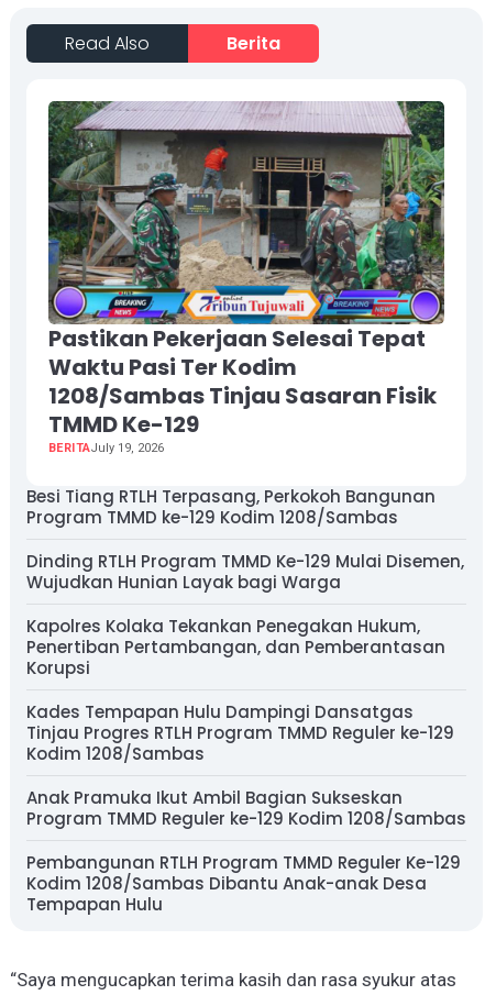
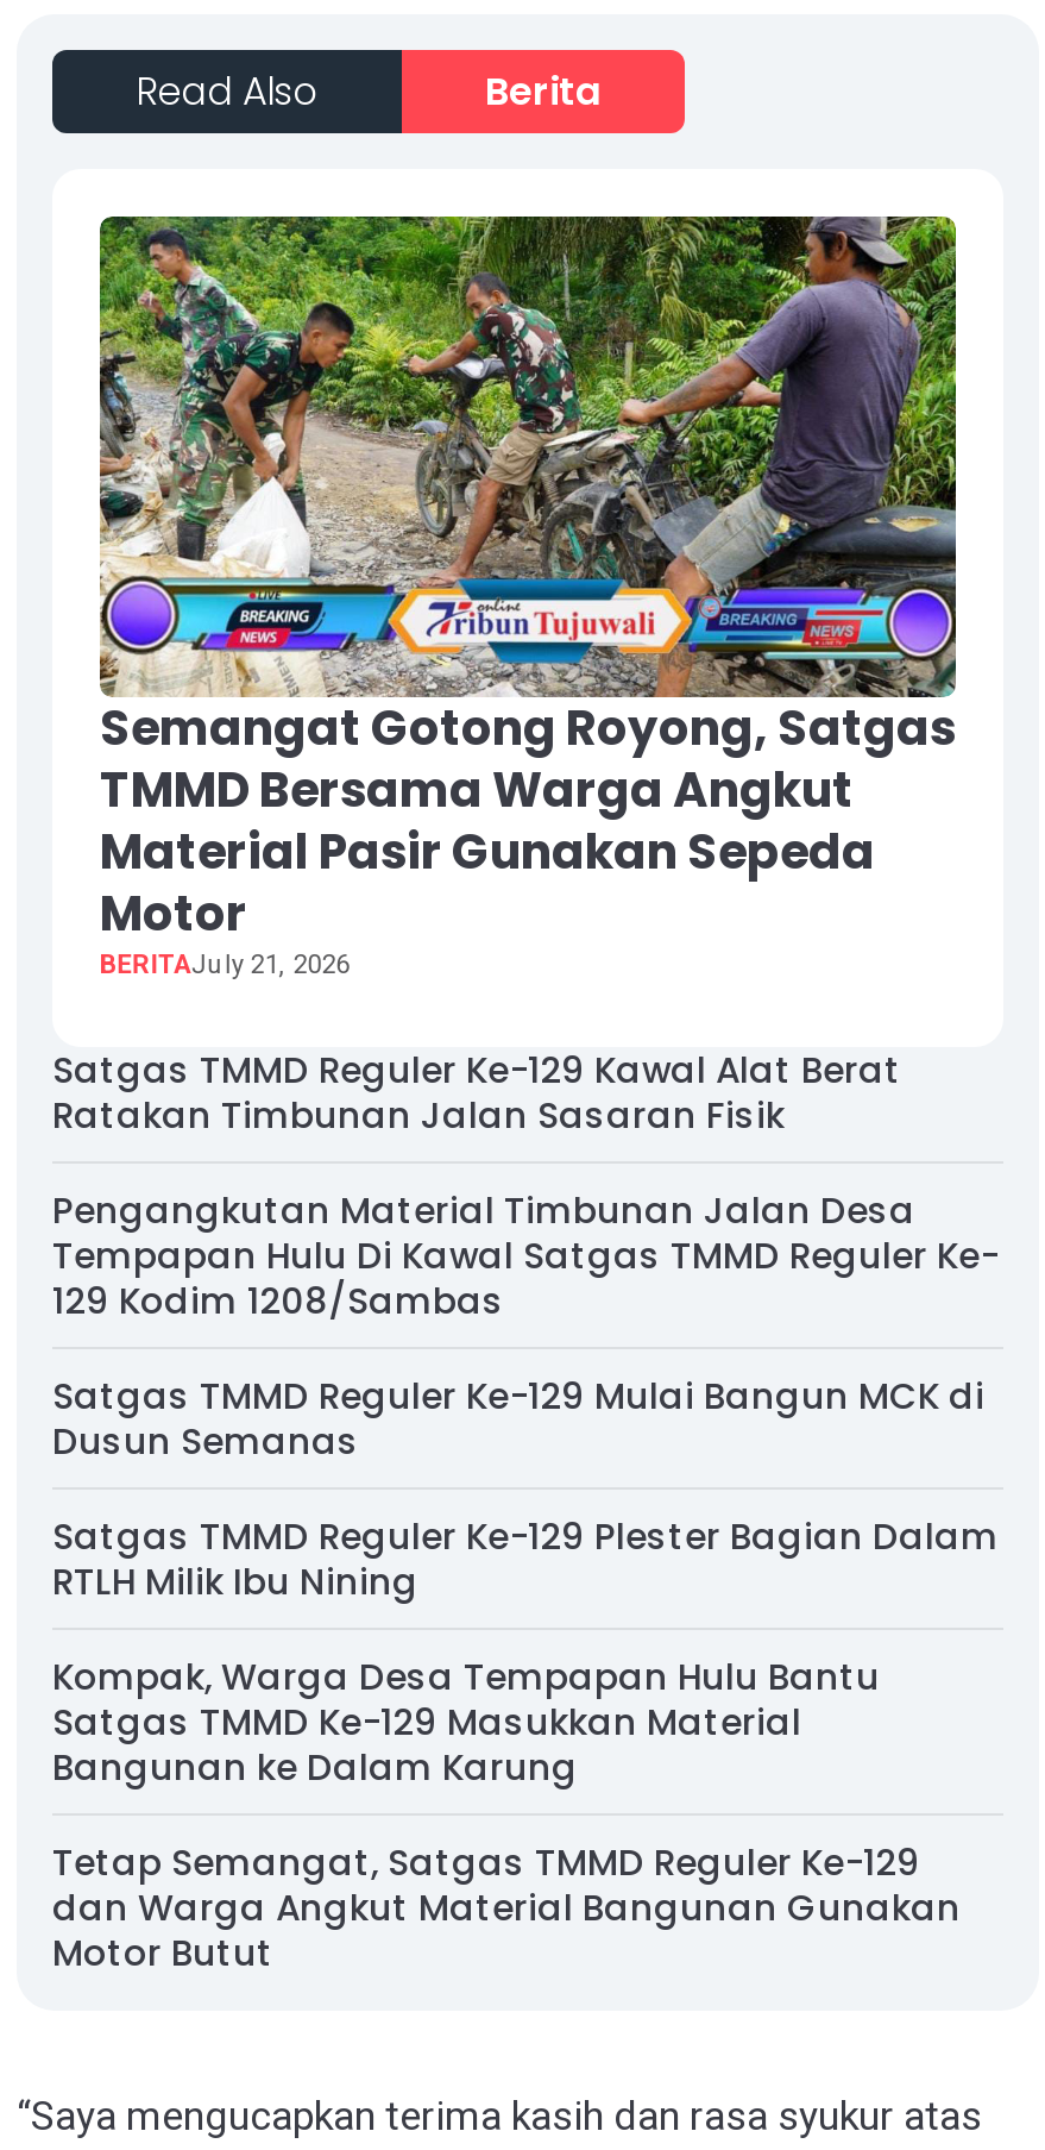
- [image]
- Pastikan Pekerjaan Selesai Tepat
- Waktu Pasi Ter Kodim
- 1208/Sambas Tinjau Sasaran Fisik
- TMMD Ke-129
- BERITAJuly 19, 2026
+ [image]
+ Semangat Gotong Royong, Satgas
+ TMMD Bersama Warga Angkut
+ Material Pasir Gunakan Sepeda
+ Motor
+ BERITAJuly 21, 2026

- Besi Tiang RTLH Terpasang, Perkokoh Bangunan
- Program TMMD ke-129 Kodim 1208/Sambas
+ Satgas TMMD Reguler Ke-129 Kawal Alat Berat
+ Ratakan Timbunan Jalan Sasaran Fisik

- Dinding RTLH Program TMMD Ke-129 Mulai Disemen,
- Wujudkan Hunian Layak bagi Warga
+ Pengangkutan Material Timbunan Jalan Desa
+ Tempapan Hulu Di Kawal Satgas TMMD Reguler Ke-
+ 129 Kodim 1208/Sambas

- Kapolres Kolaka Tekankan Penegakan Hukum,
- Penertiban Pertambangan, dan Pemberantasan
- Korupsi
+ Satgas TMMD Reguler Ke-129 Mulai Bangun MCK di
+ Dusun Semanas

- Kades Tempapan Hulu Dampingi Dansatgas
- Tinjau Progres RTLH Program TMMD Reguler ke-129
- Kodim 1208/Sambas
+ Satgas TMMD Reguler Ke-129 Plester Bagian Dalam
+ RTLH Milik Ibu Nining

- Anak Pramuka Ikut Ambil Bagian Sukseskan
- Program TMMD Reguler ke-129 Kodim 1208/Sambas
+ Kompak, Warga Desa Tempapan Hulu Bantu
+ Satgas TMMD Ke-129 Masukkan Material
+ Bangunan ke Dalam Karung

- Pembangunan RTLH Program TMMD Reguler Ke-129
- Kodim 1208/Sambas Dibantu Anak-anak Desa
- Tempapan Hulu
+ Tetap Semangat, Satgas TMMD Reguler Ke-129
+ dan Warga Angkut Material Bangunan Gunakan
+ Motor Butut
